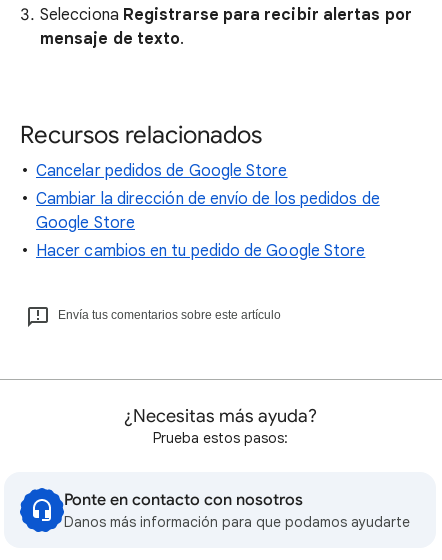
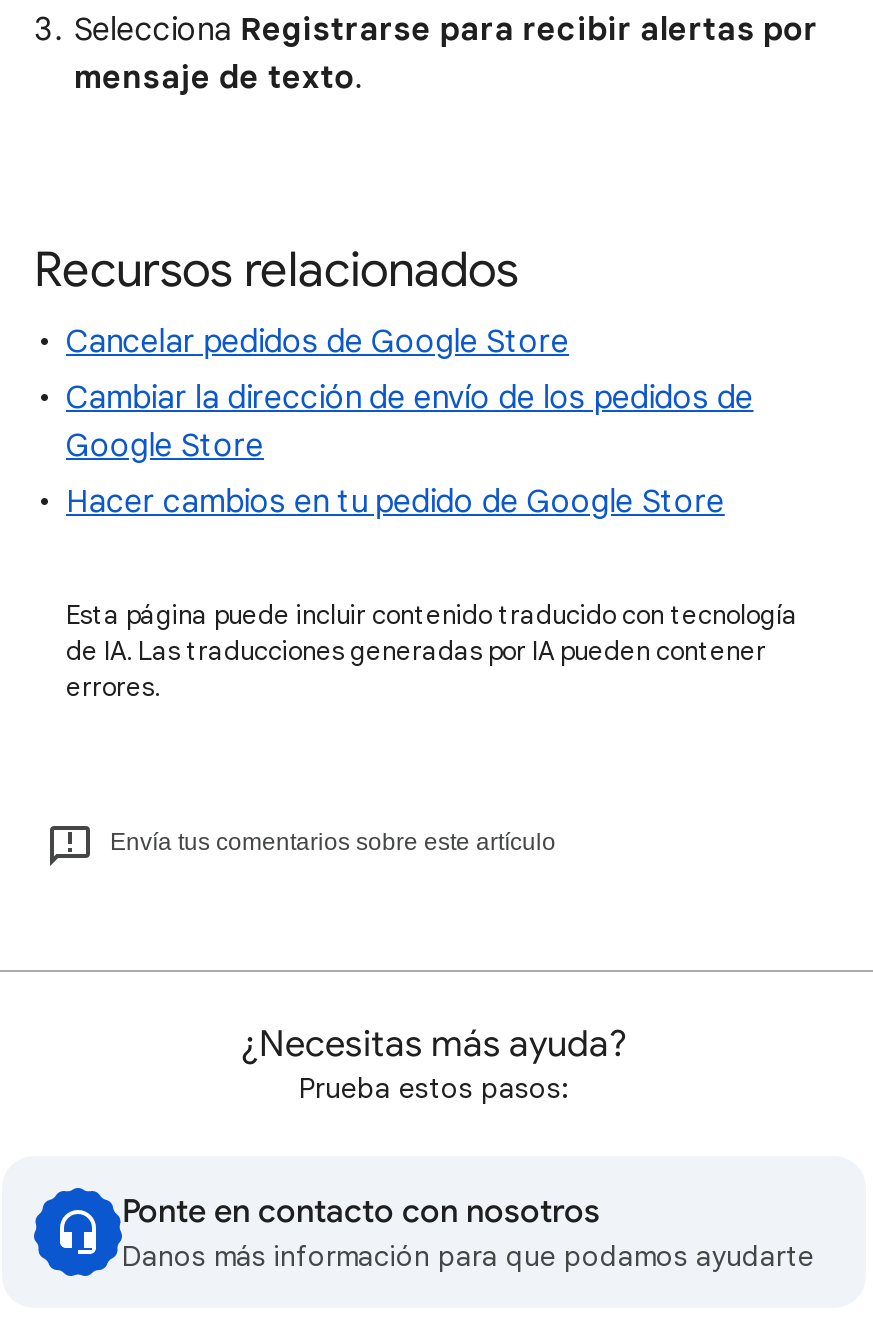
+ Esta página puede incluir contenido traducido con tecnología
+ de IA. Las traducciones generadas por IA pueden contener
+ errores.
